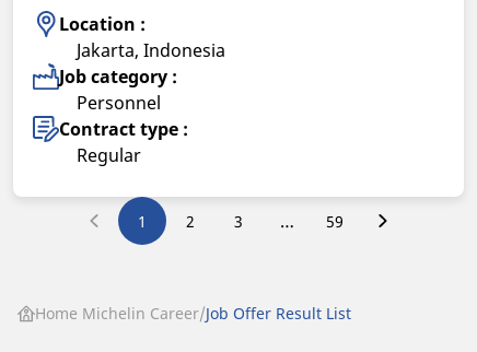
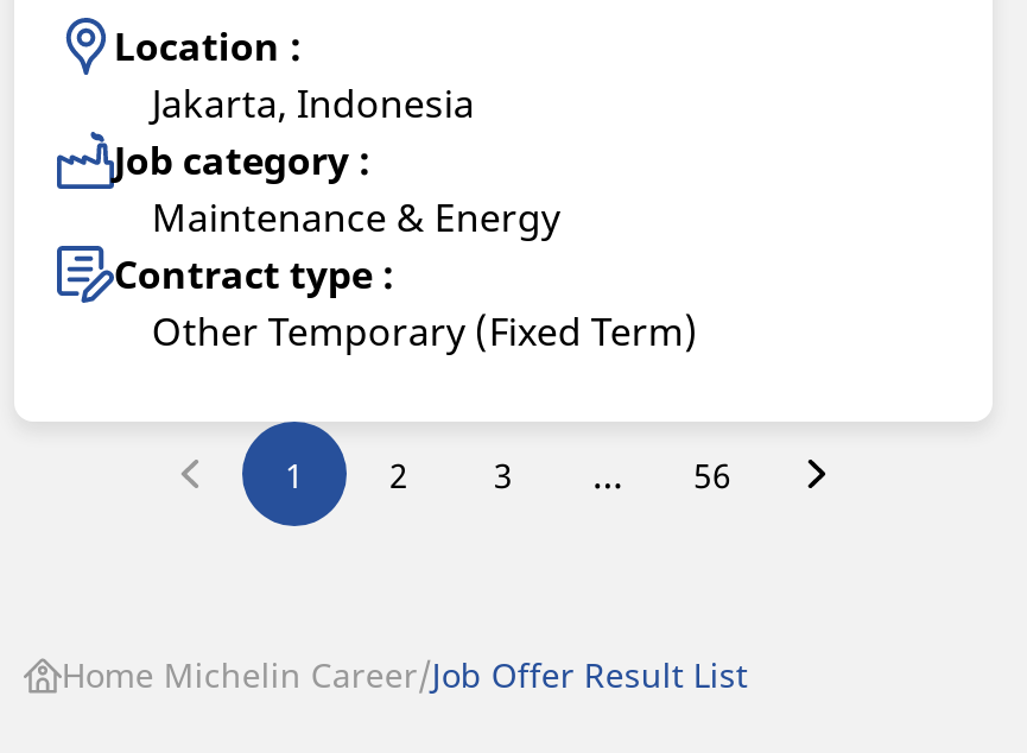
- Personnel
+ Maintenance & Energy

- Regular
+ Other Temporary (Fixed Term)

- 59
+ 56
